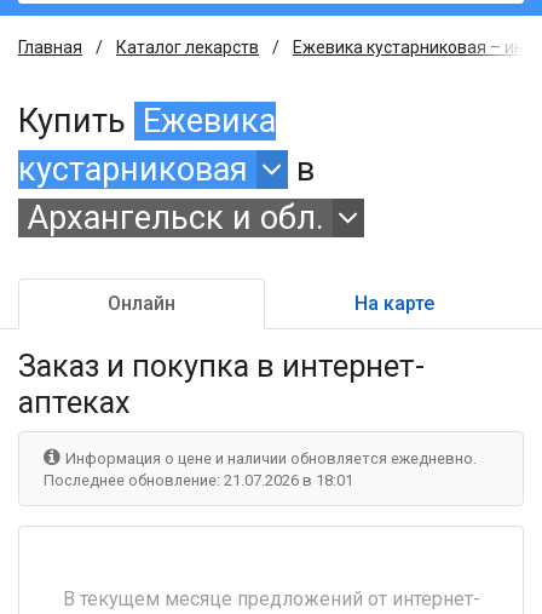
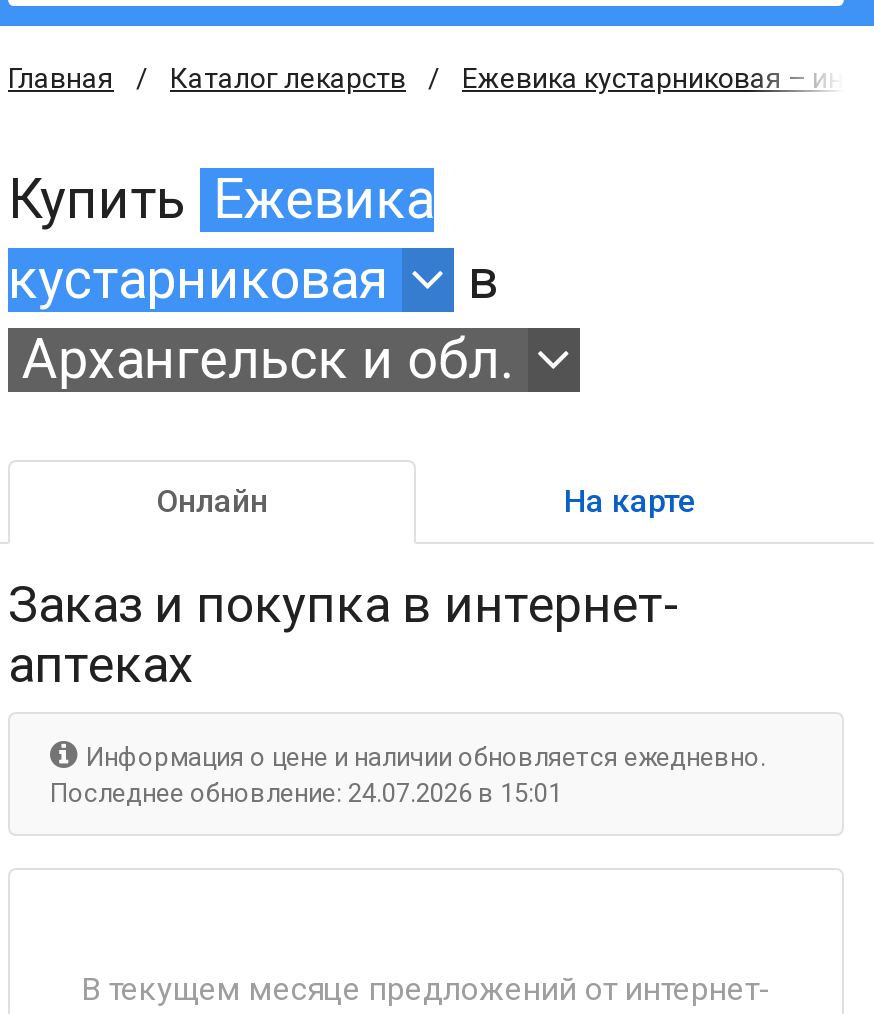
- Последнее обновление: 21.07.2026 в 18:01
+ Последнее обновление: 24.07.2026 в 15:01
